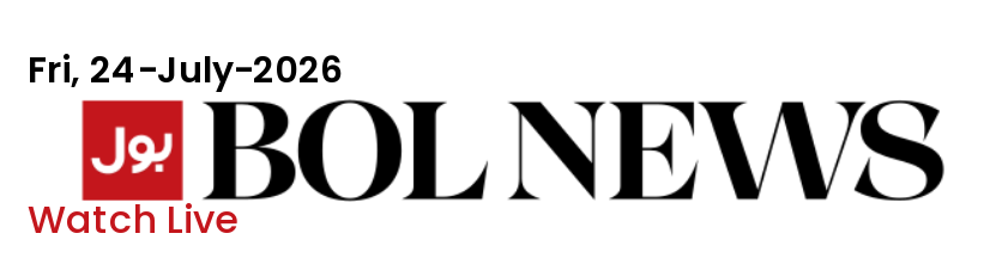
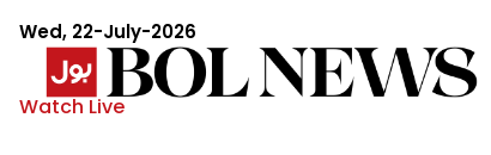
- Fri, 24-July-2026
+ Wed, 22-July-2026
